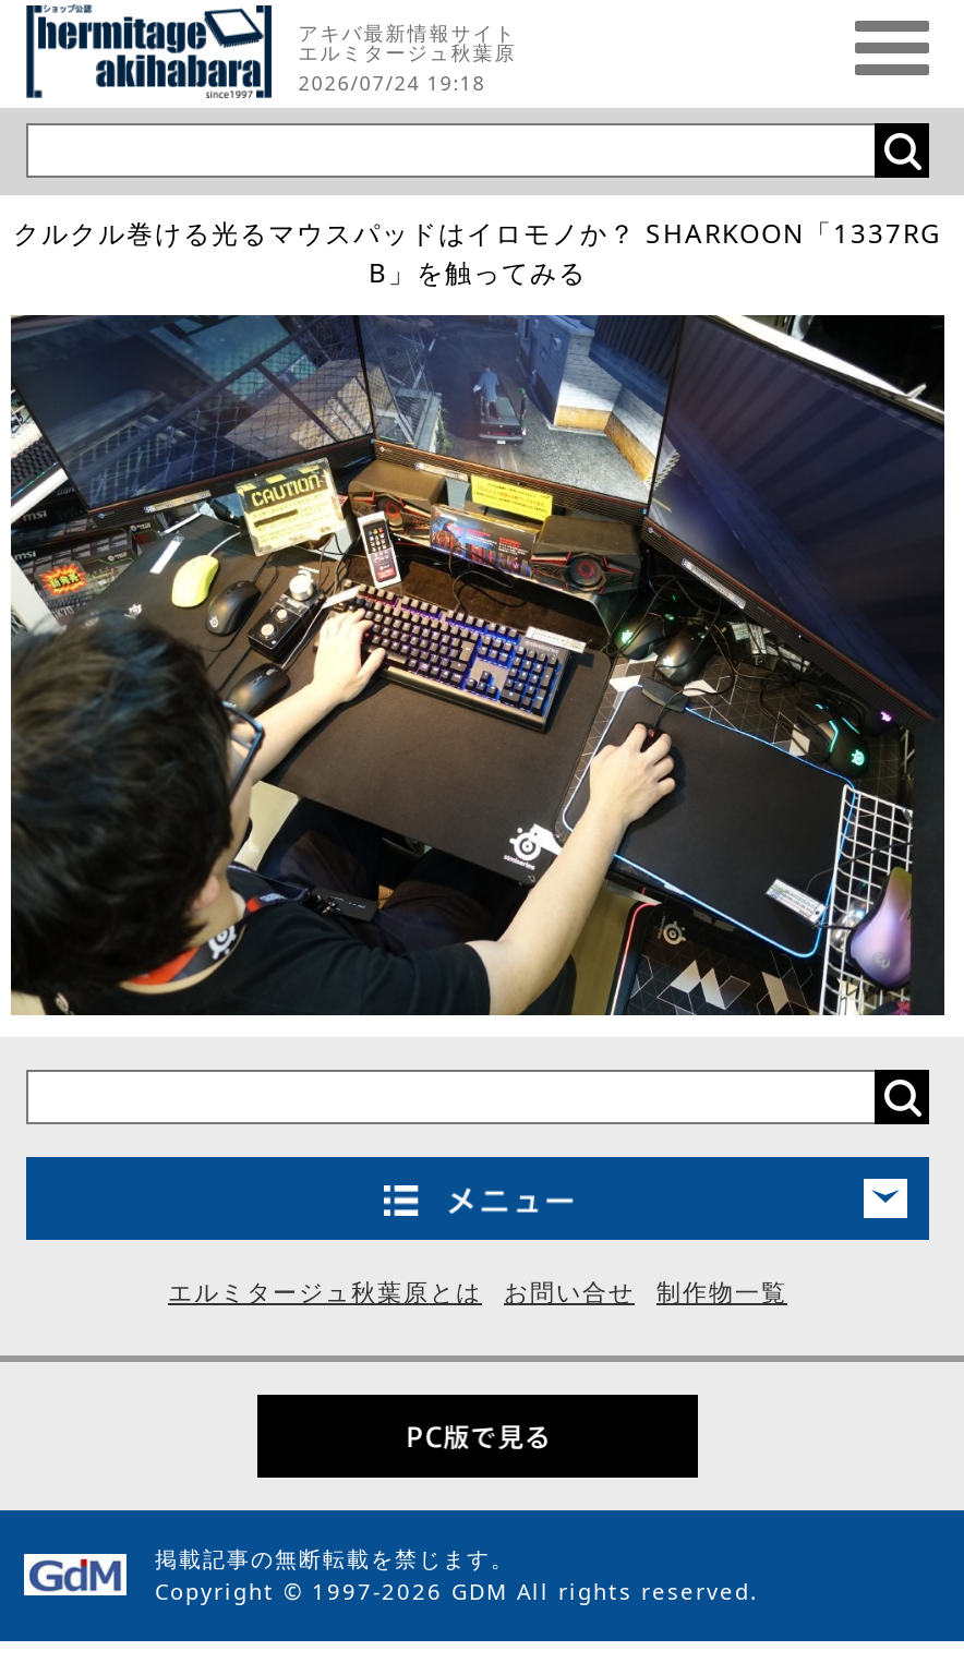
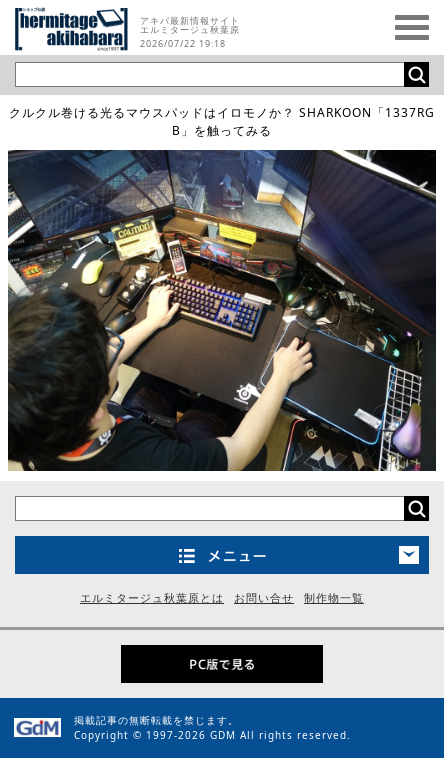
- 2026/07/24 19:18
+ 2026/07/22 19:18
